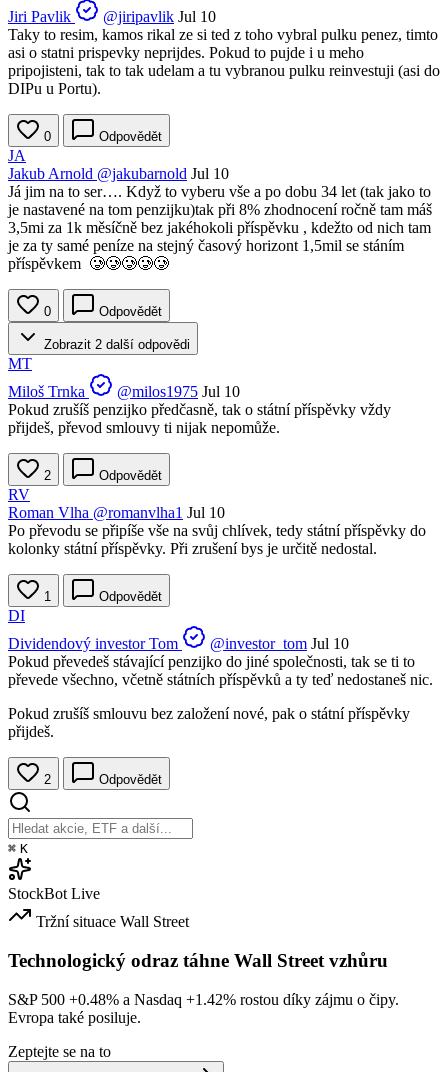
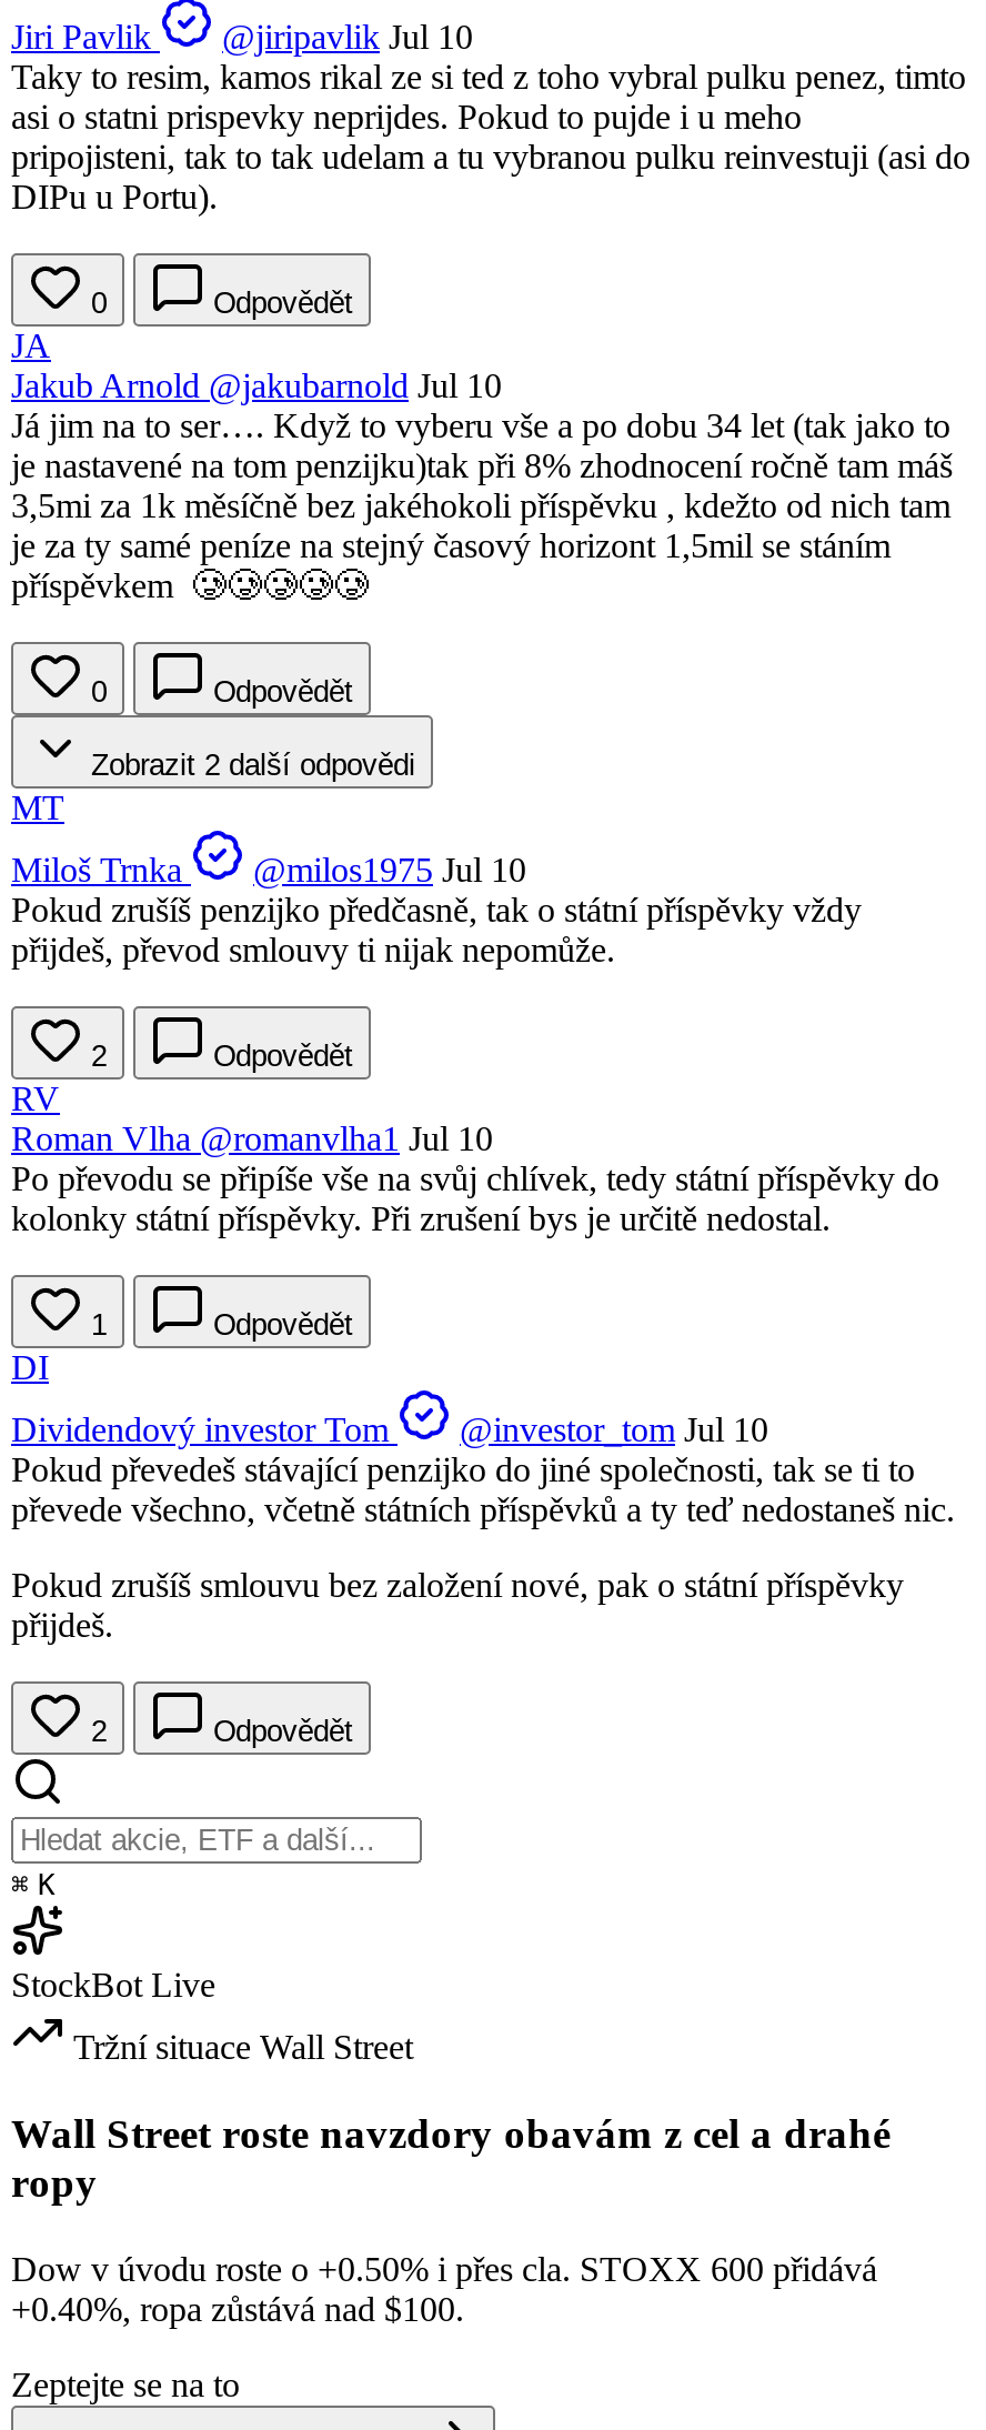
- Technologický odraz táhne Wall Street vzhůru
+ Wall Street roste navzdory obavám z cel a drahé
+ ropy

- S&P 500 +0.48% a Nasdaq +1.42% rostou díky zájmu o čipy.
- Evropa také posiluje.
+ Dow v úvodu roste o +0.50% i přes cla. STOXX 600 přidává
+ +0.40%, ropa zůstává nad $100.
